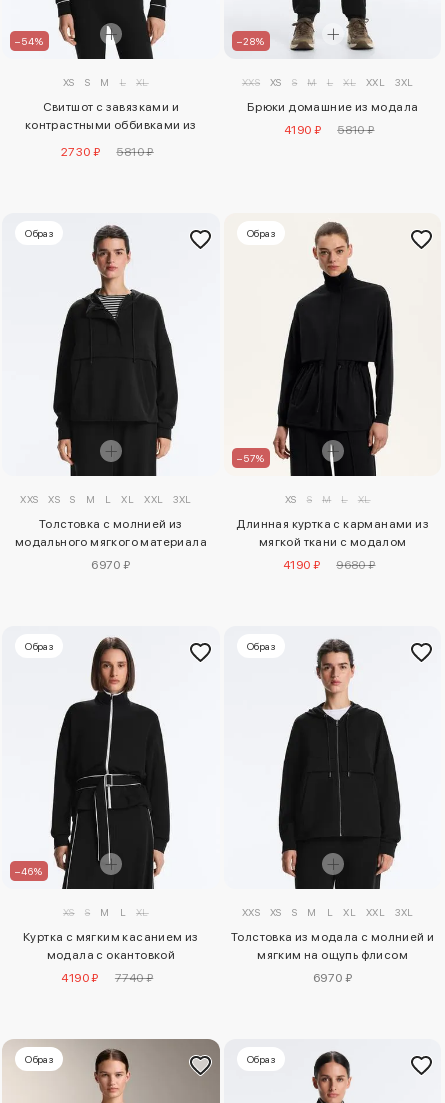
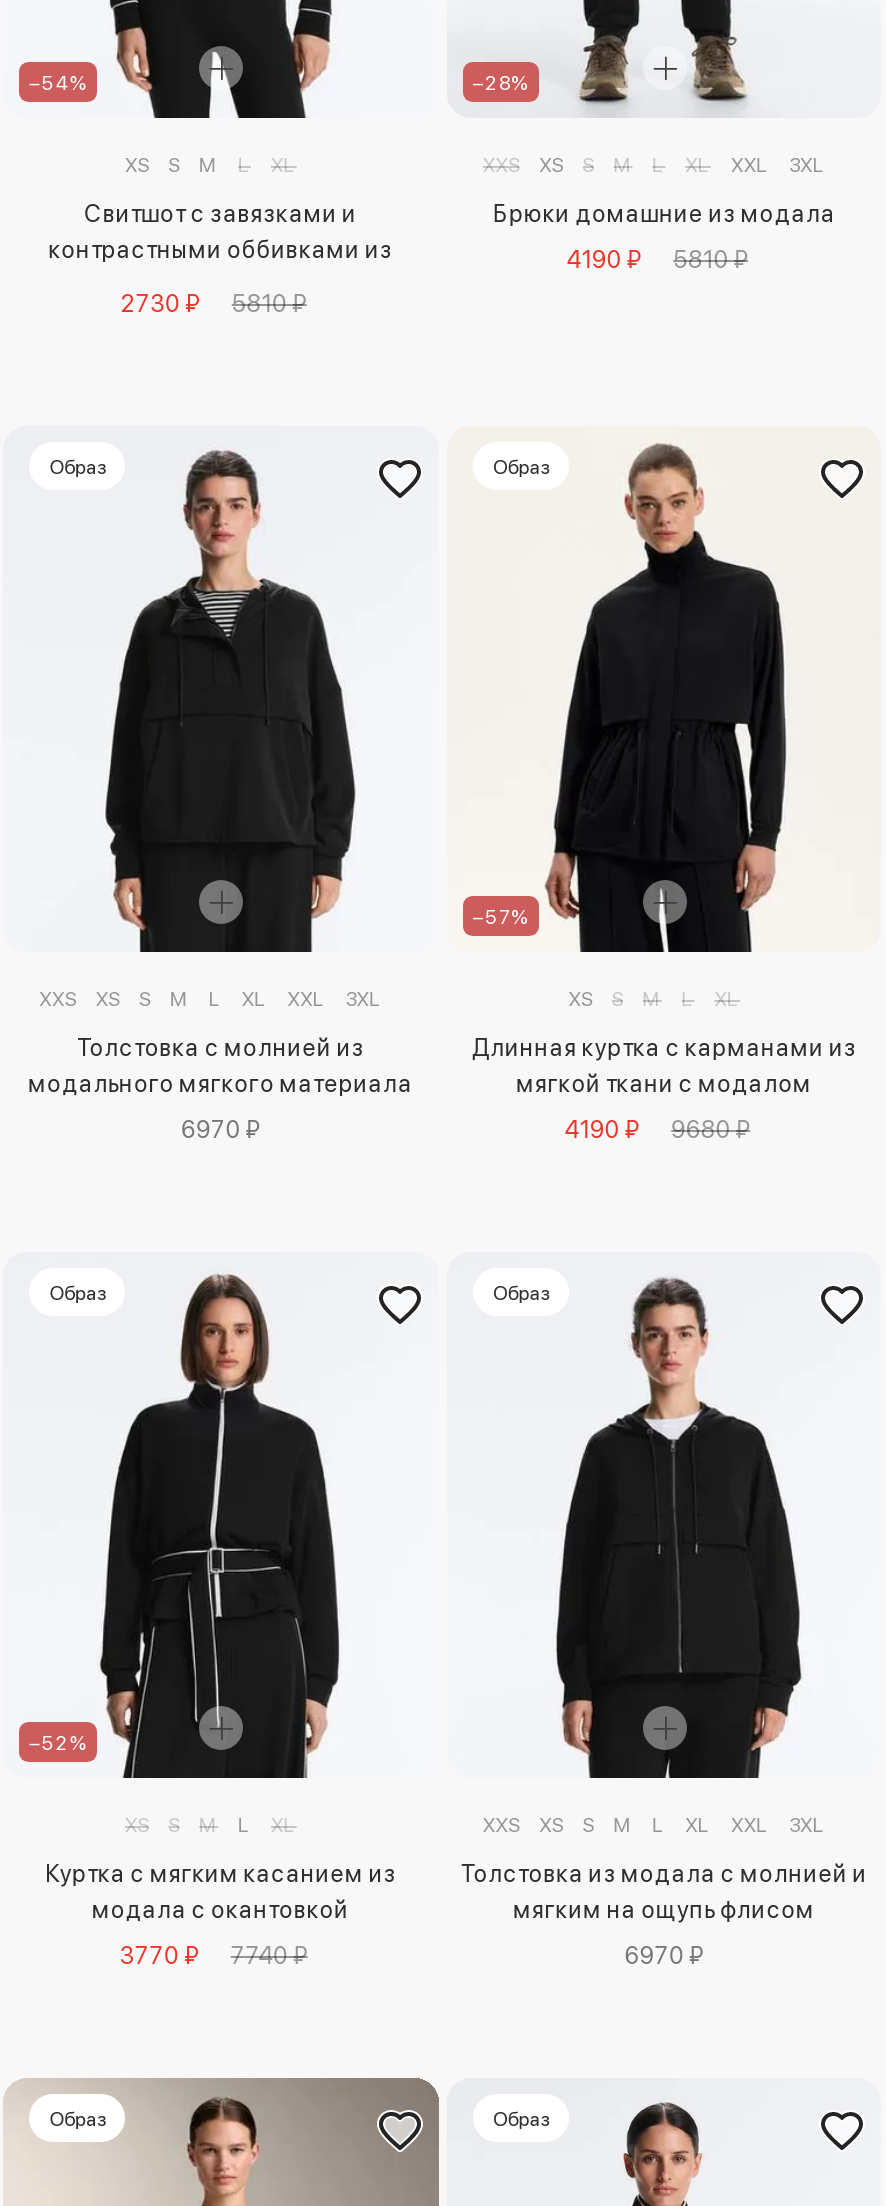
- –46%
+ –52%

- 4190 ₽
+ 3770 ₽
